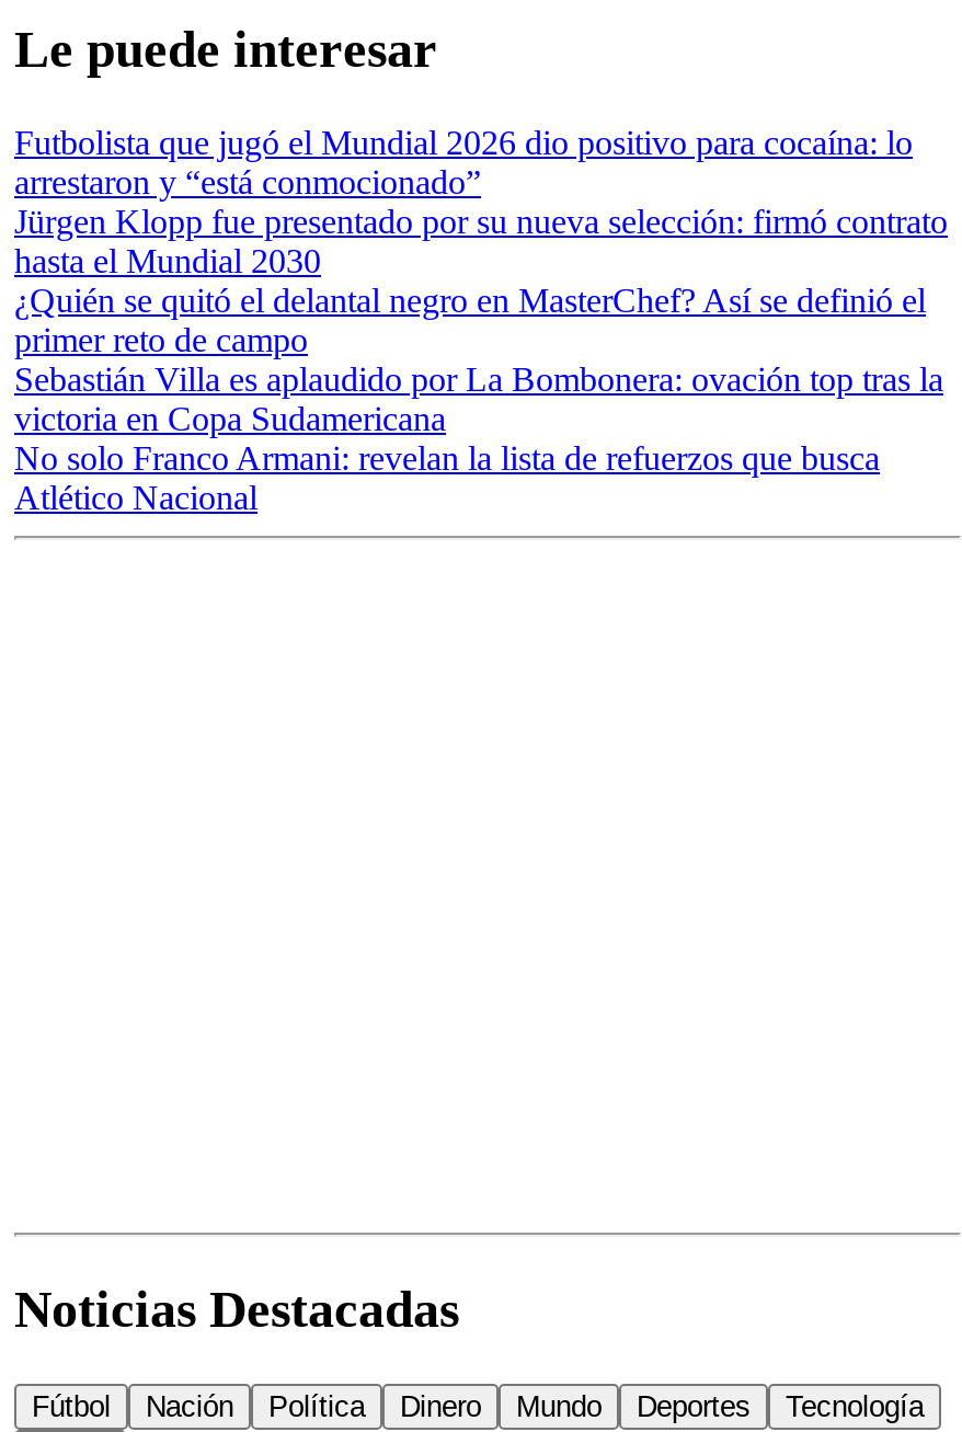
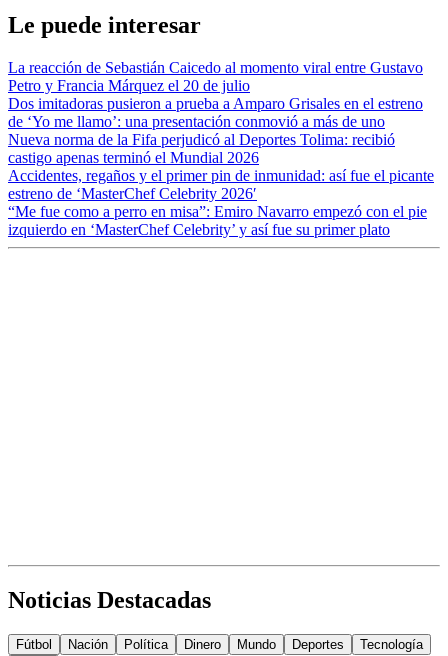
- Futbolista que jugó el Mundial 2026 dio positivo para cocaína: lo
- arrestaron y “está conmocionado”
- Jürgen Klopp fue presentado por su nueva selección: firmó contrato
- hasta el Mundial 2030
- ¿Quién se quitó el delantal negro en MasterChef? Así se definió el
- primer reto de campo
- Sebastián Villa es aplaudido por La Bombonera: ovación top tras la
- victoria en Copa Sudamericana
- No solo Franco Armani: revelan la lista de refuerzos que busca
- Atlético Nacional
+ La reacción de Sebastián Caicedo al momento viral entre Gustavo
+ Petro y Francia Márquez el 20 de julio
+ Dos imitadoras pusieron a prueba a Amparo Grisales en el estreno
+ de ‘Yo me llamo’: una presentación conmovió a más de uno
+ Nueva norma de la Fifa perjudicó al Deportes Tolima: recibió
+ castigo apenas terminó el Mundial 2026
+ Accidentes, regaños y el primer pin de inmunidad: así fue el picante
+ estreno de ‘MasterChef Celebrity 2026′
+ “Me fue como a perro en misa”: Emiro Navarro empezó con el pie
+ izquierdo en ‘MasterChef Celebrity’ y así fue su primer plato
